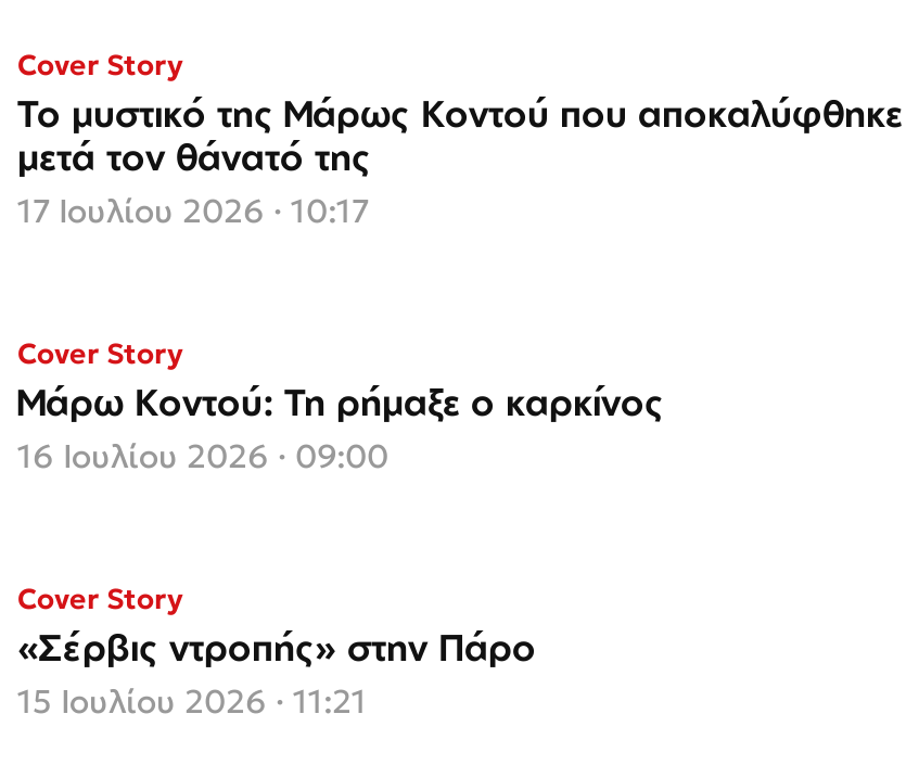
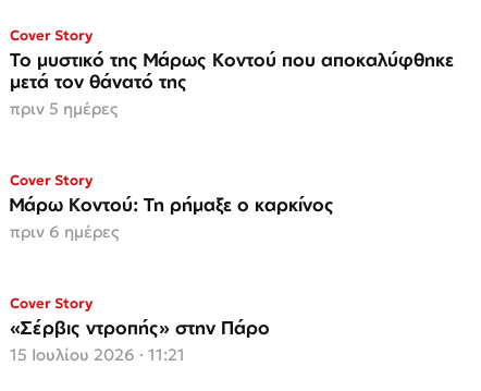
- 17 Ιουλίου 2026 · 10:17
+ πριν 5 ημέρες

- 16 Ιουλίου 2026 · 09:00
+ πριν 6 ημέρες
